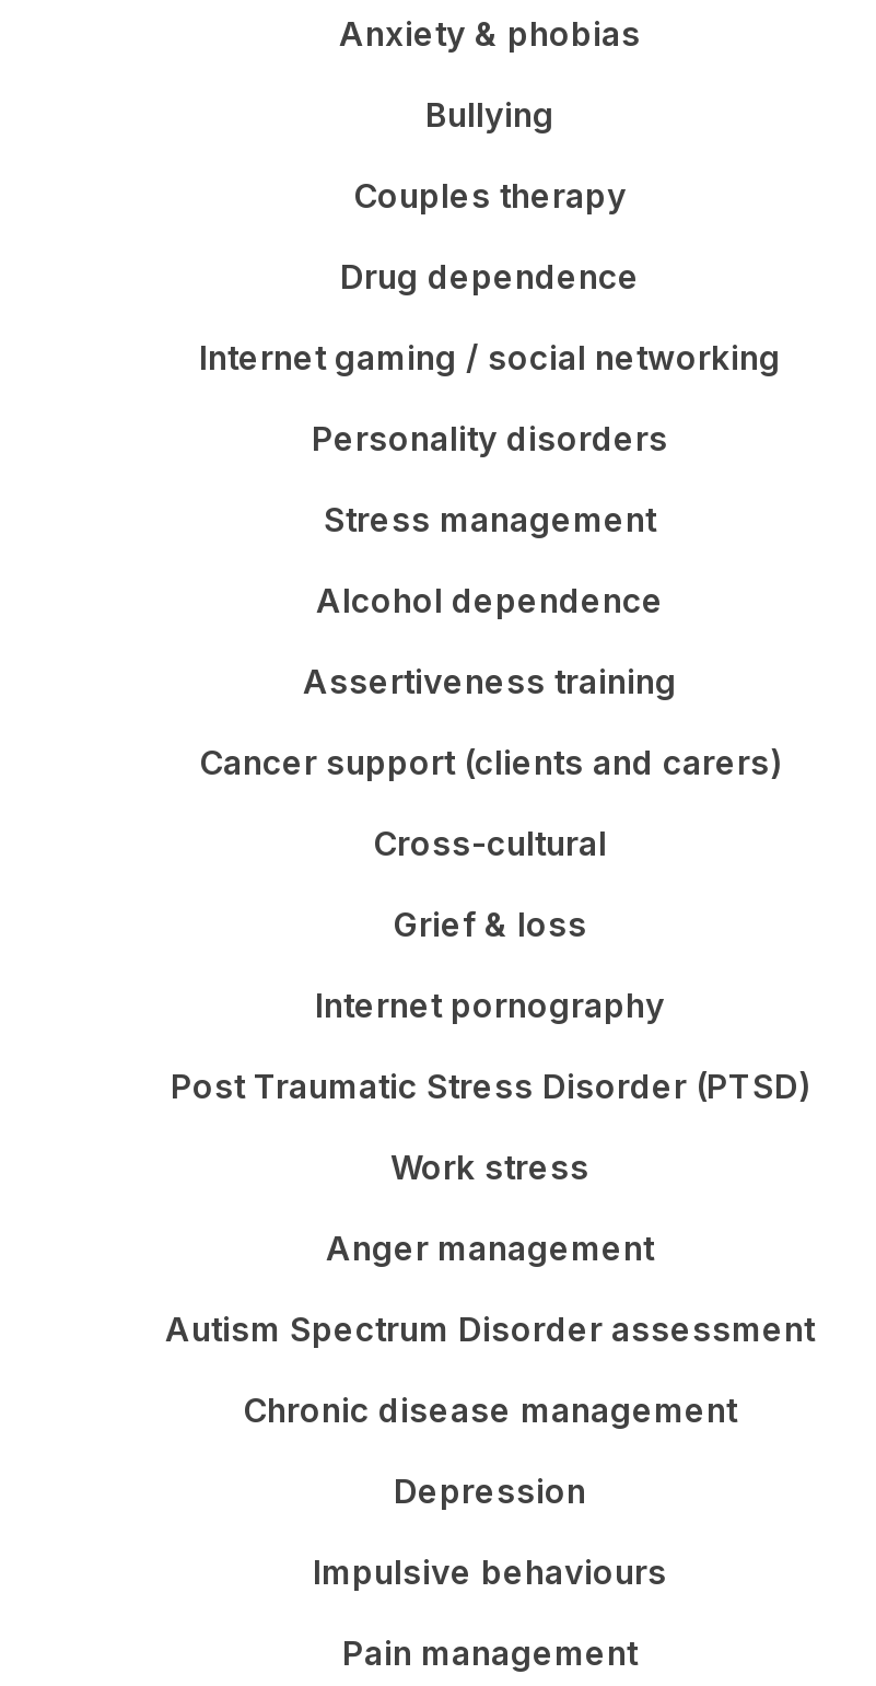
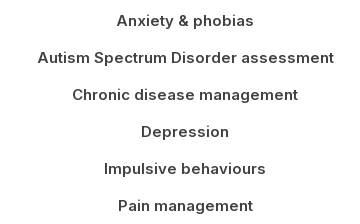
- Bullying
- Couples therapy
- Drug dependence
- Internet gaming / social networking
- Personality disorders
- Stress management
- Alcohol dependence
- Assertiveness training
- Cancer support (clients and carers)
- Cross-cultural
- Grief & loss
- Internet pornography
- Post Traumatic Stress Disorder (PTSD)
- Work stress
- Anger management
